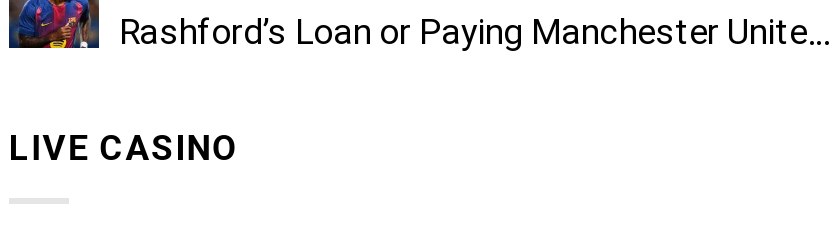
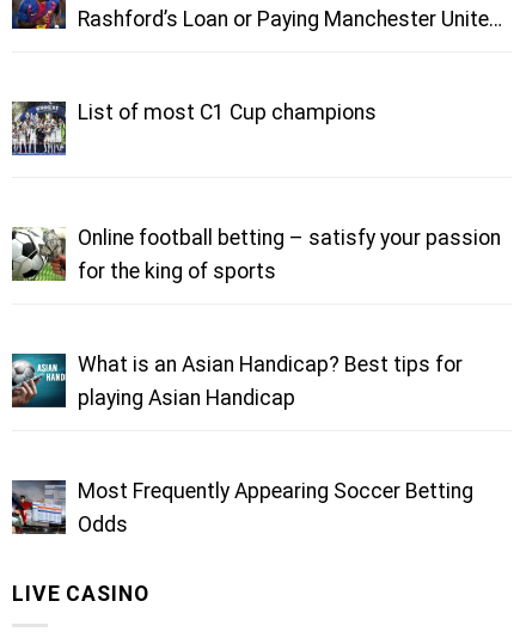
+ [image]
+ List of most C1 Cup champions

+ [image]
+ Online football betting – satisfy your passion
+ for the king of sports

+ [image]
+ What is an Asian Handicap? Best tips for
+ playing Asian Handicap

+ [image]
+ Most Frequently Appearing Soccer Betting
+ Odds
